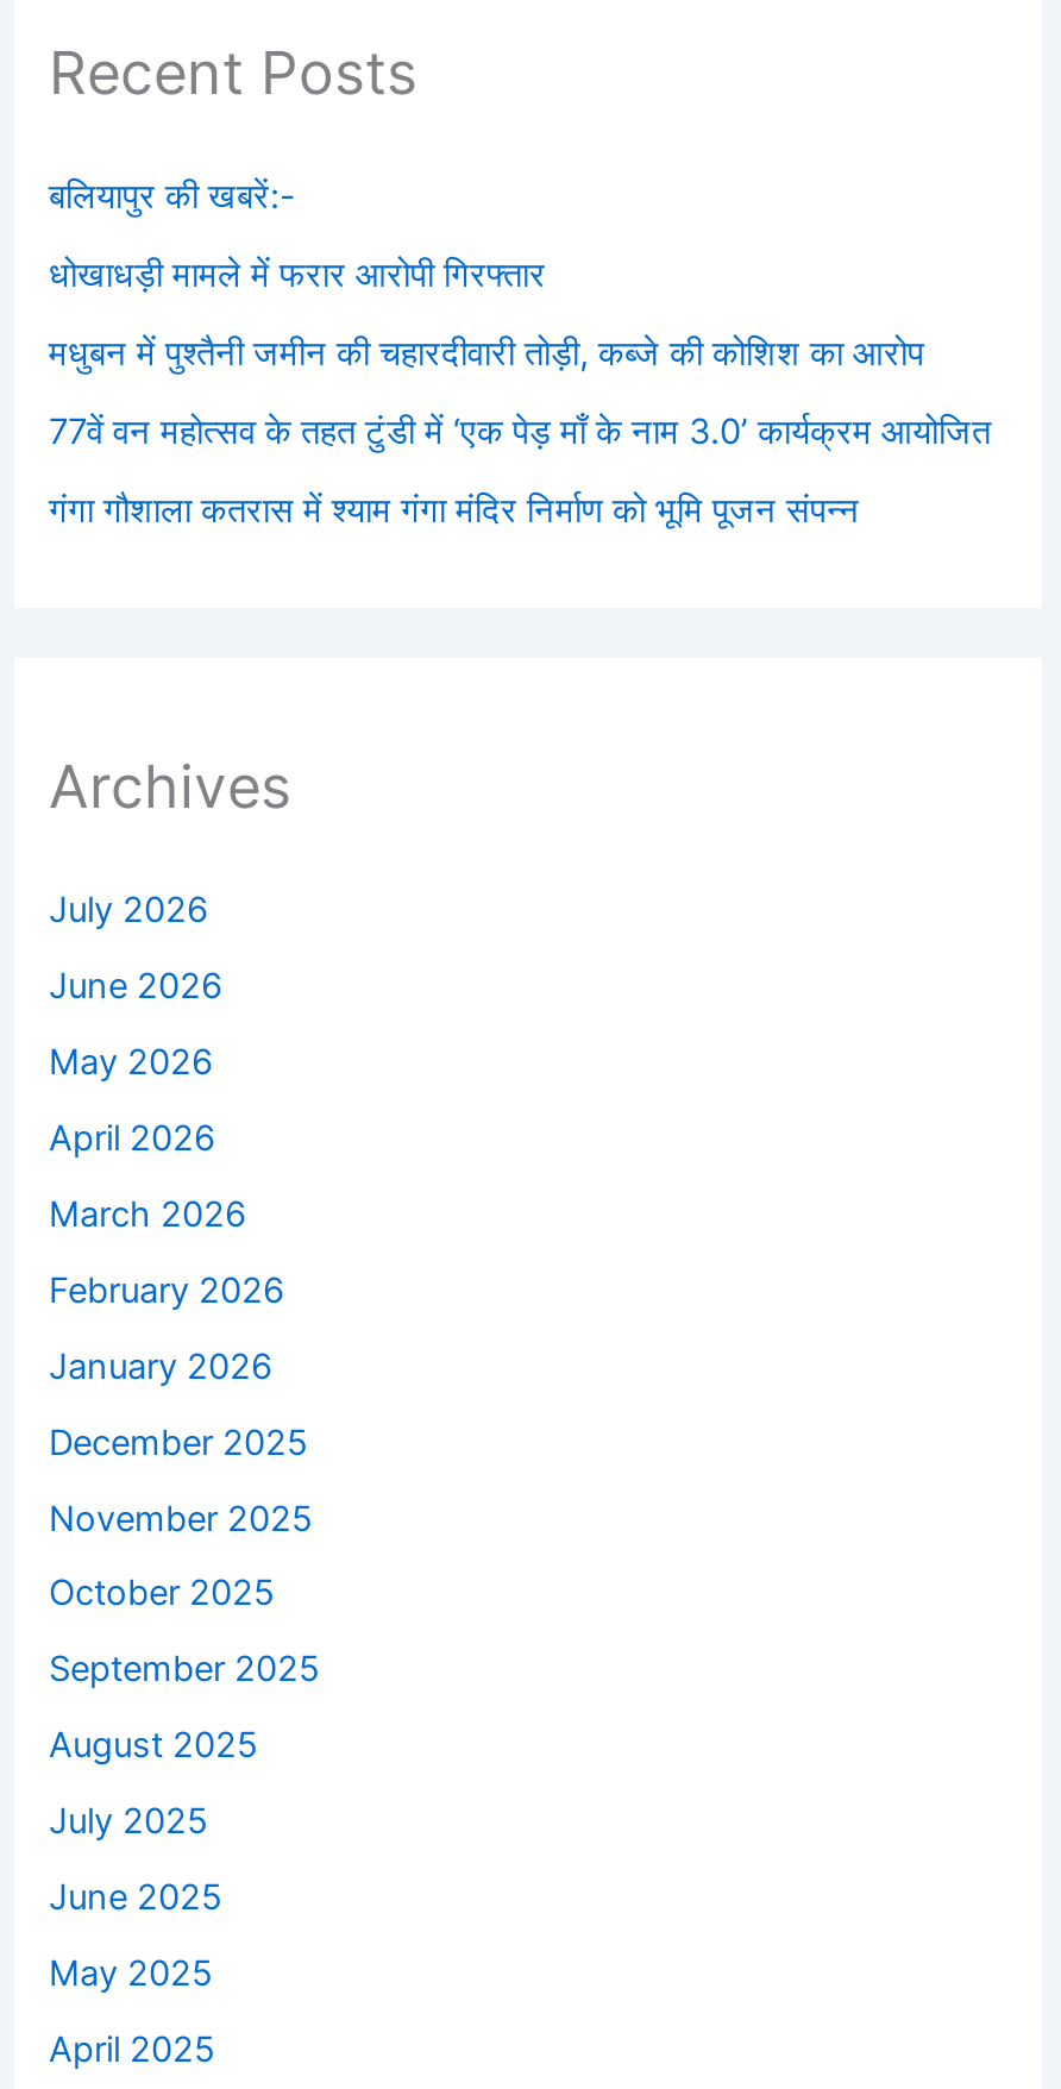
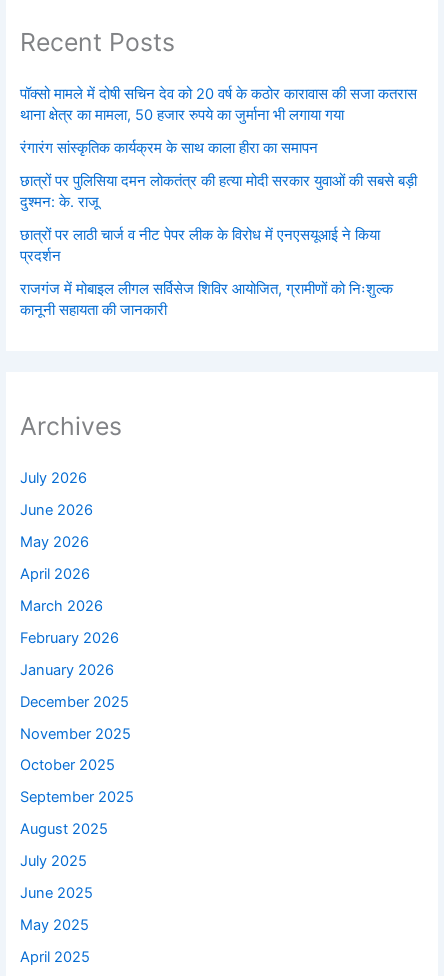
- बलियापुर की खबरें:-
+ पॉक्सो मामले में दोषी सचिन देव को 20 वर्ष के कठोर कारावास की सजा कतरास
+ थाना क्षेत्र का मामला, 50 हजार रुपये का जुर्माना भी लगाया गया

- धोखाधड़ी मामले में फरार आरोपी गिरफ्तार
+ रंगारंग सांस्कृतिक कार्यक्रम के साथ काला हीरा का समापन

- मधुबन में पुश्तैनी जमीन की चहारदीवारी तोड़ी, कब्जे की कोशिश का आरोप
+ छात्रों पर पुलिसिया दमन लोकतंत्र की हत्या मोदी सरकार युवाओं की सबसे बड़ी
+ दुश्मन: के. राजू

- 77वें वन महोत्सव के तहत टुंडी में ‘एक पेड़ माँ के नाम 3.0’ कार्यक्रम आयोजित
+ छात्रों पर लाठी चार्ज व नीट पेपर लीक के विरोध में एनएसयूआई ने किया
+ प्रदर्शन

- गंगा गौशाला कतरास में श्याम गंगा मंदिर निर्माण को भूमि पूजन संपन्न
+ राजगंज में मोबाइल लीगल सर्विसेज शिविर आयोजित, ग्रामीणों को निःशुल्क
+ कानूनी सहायता की जानकारी
